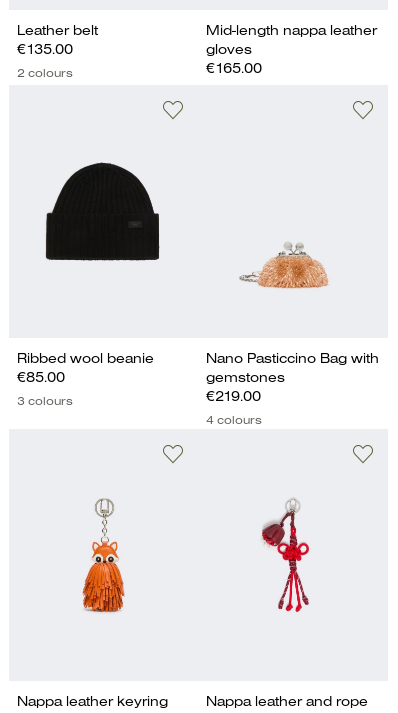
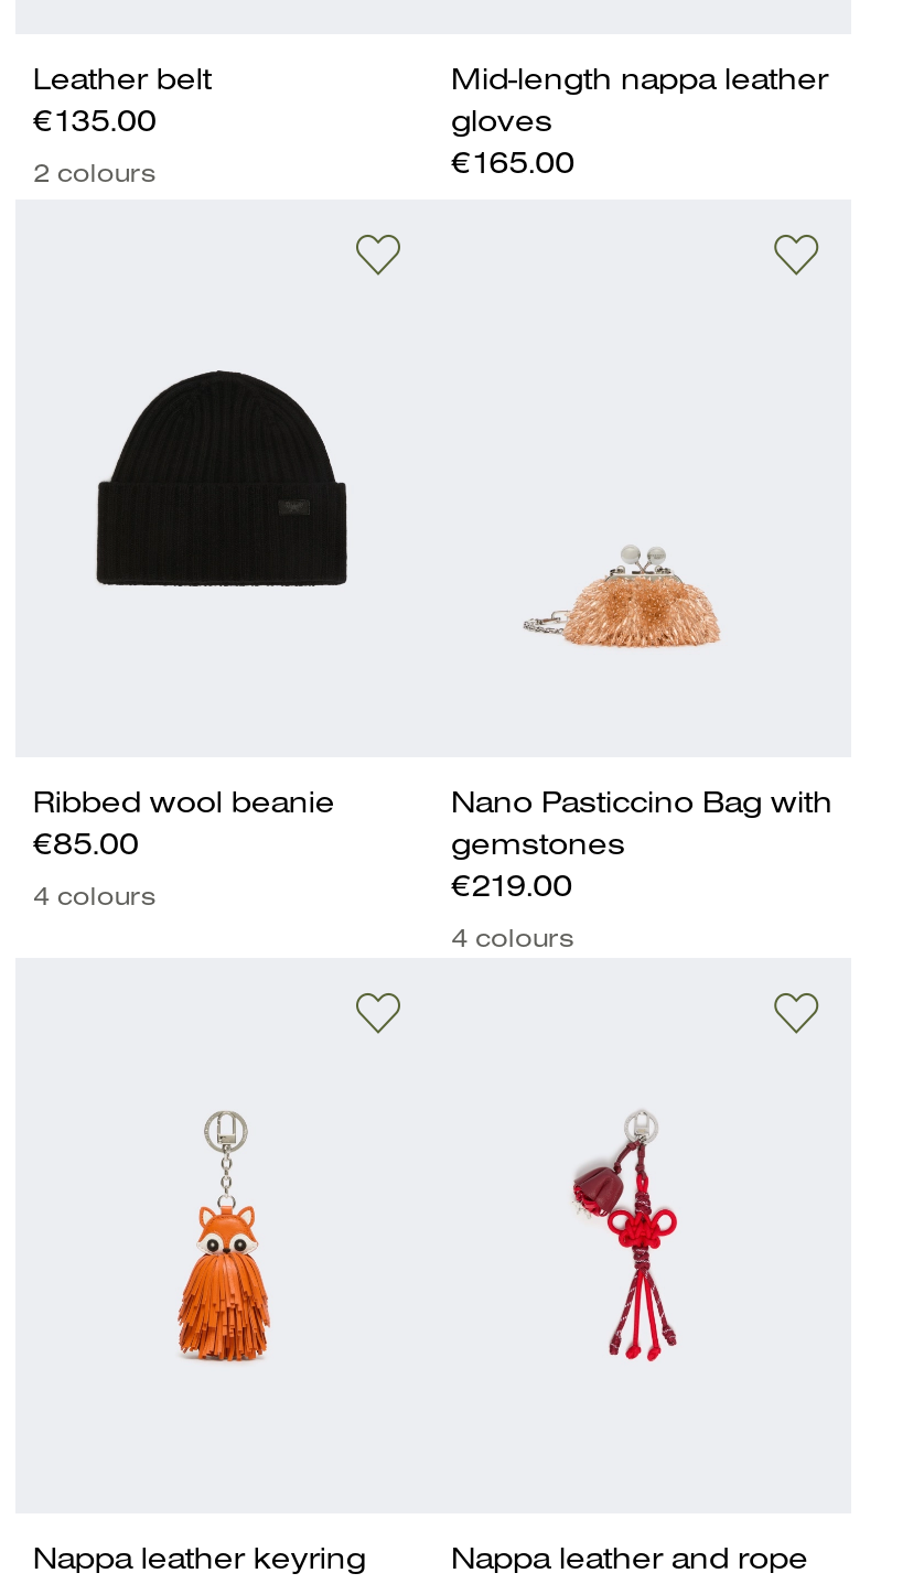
- 3 colours
+ 4 colours
